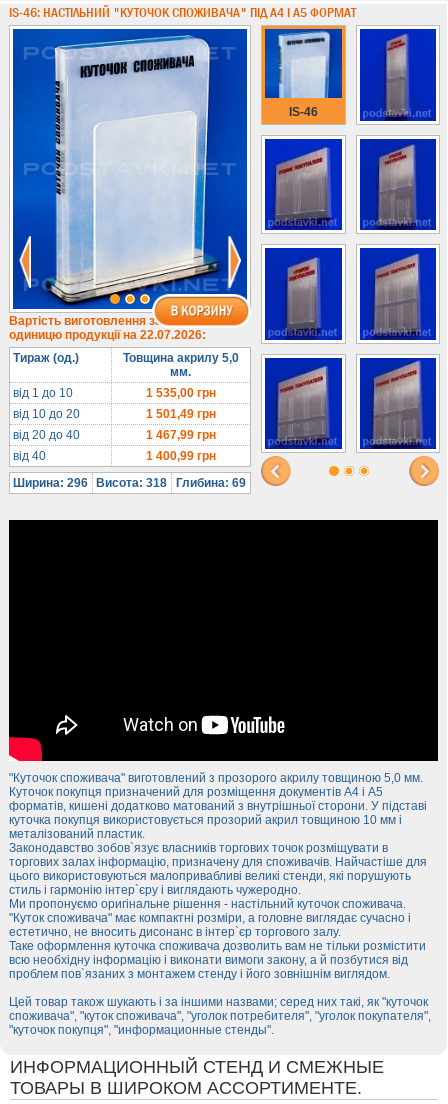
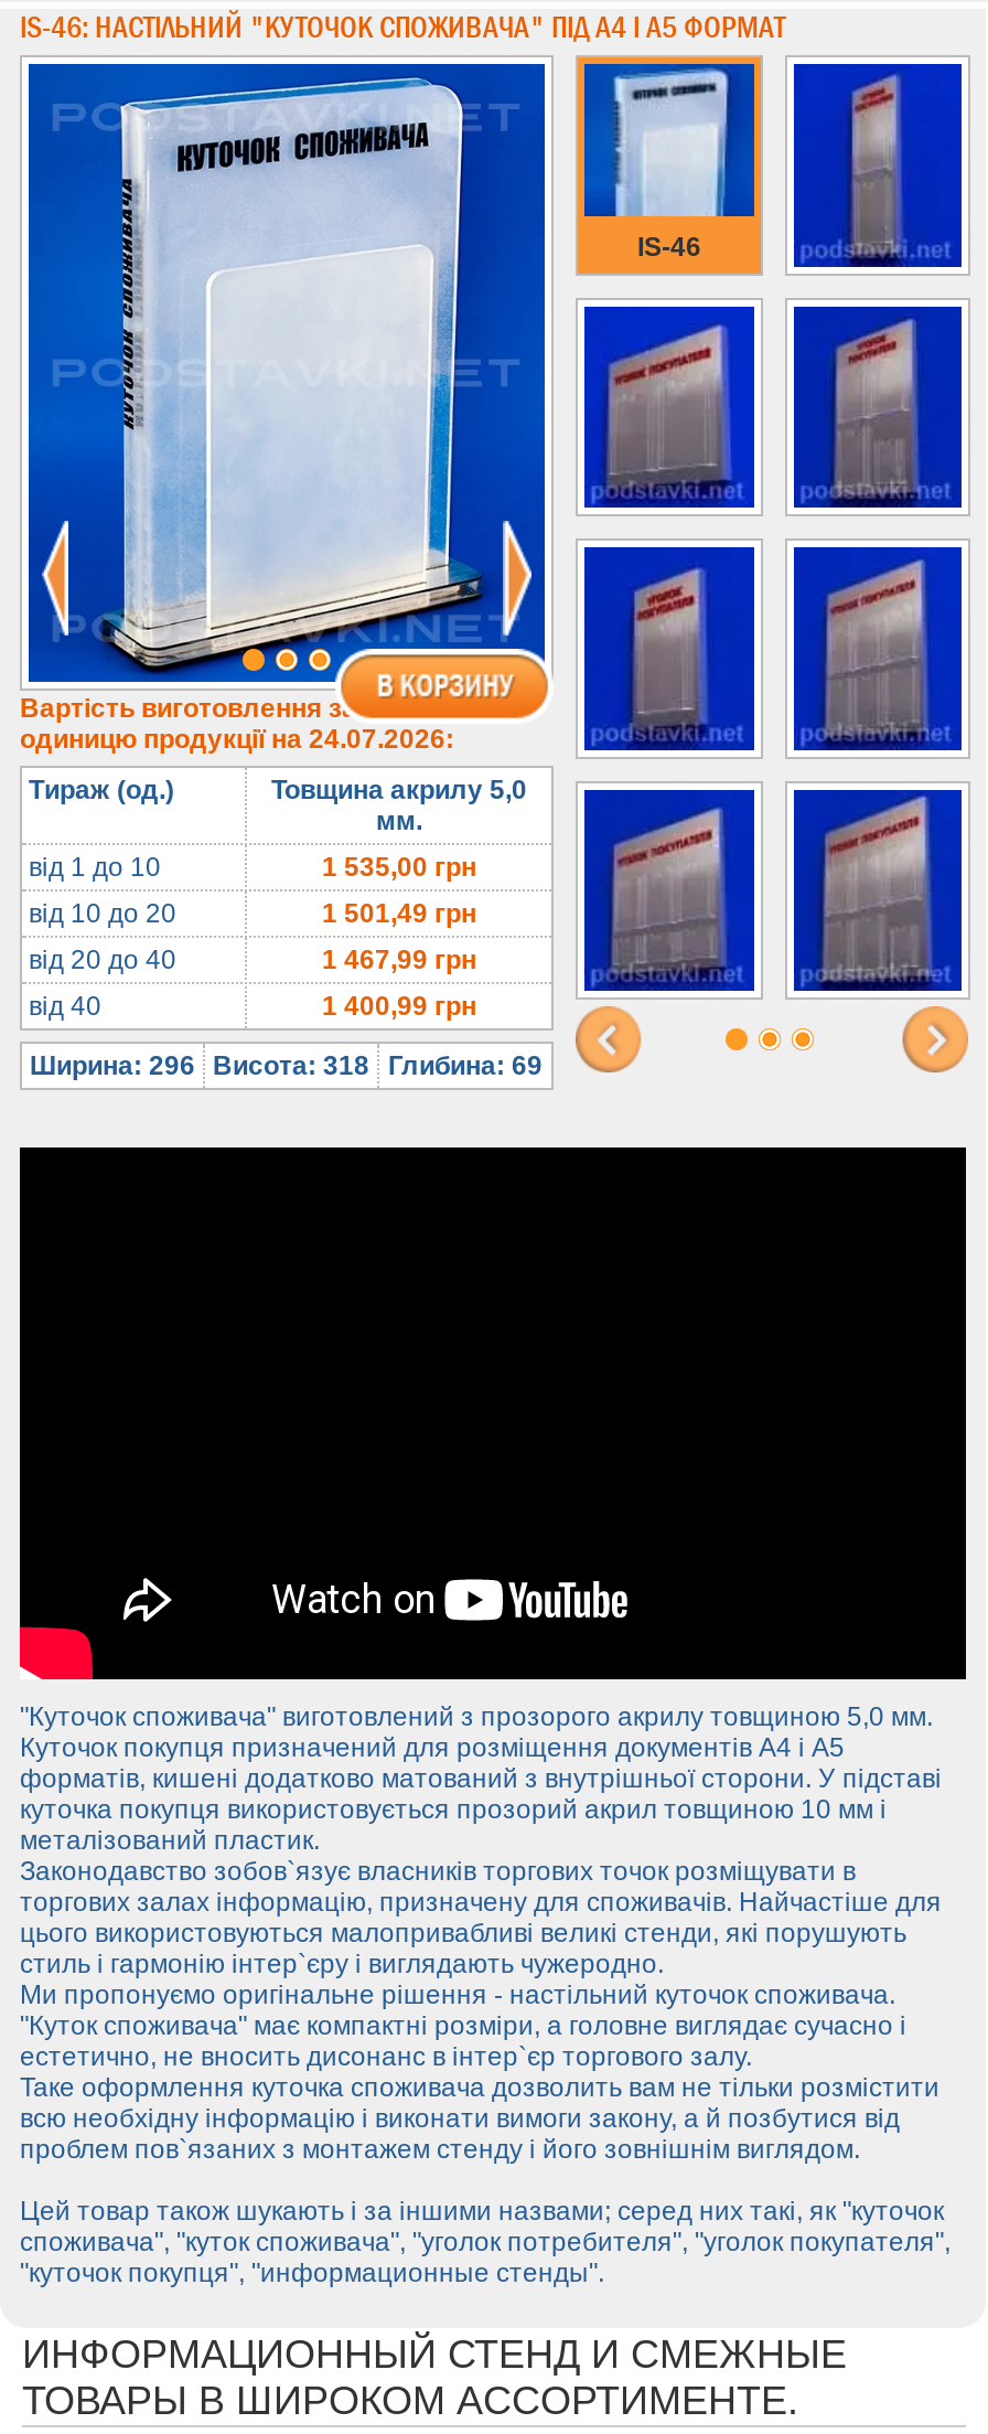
- одиницю продукції на 22.07.2026:
+ одиницю продукції на 24.07.2026:
